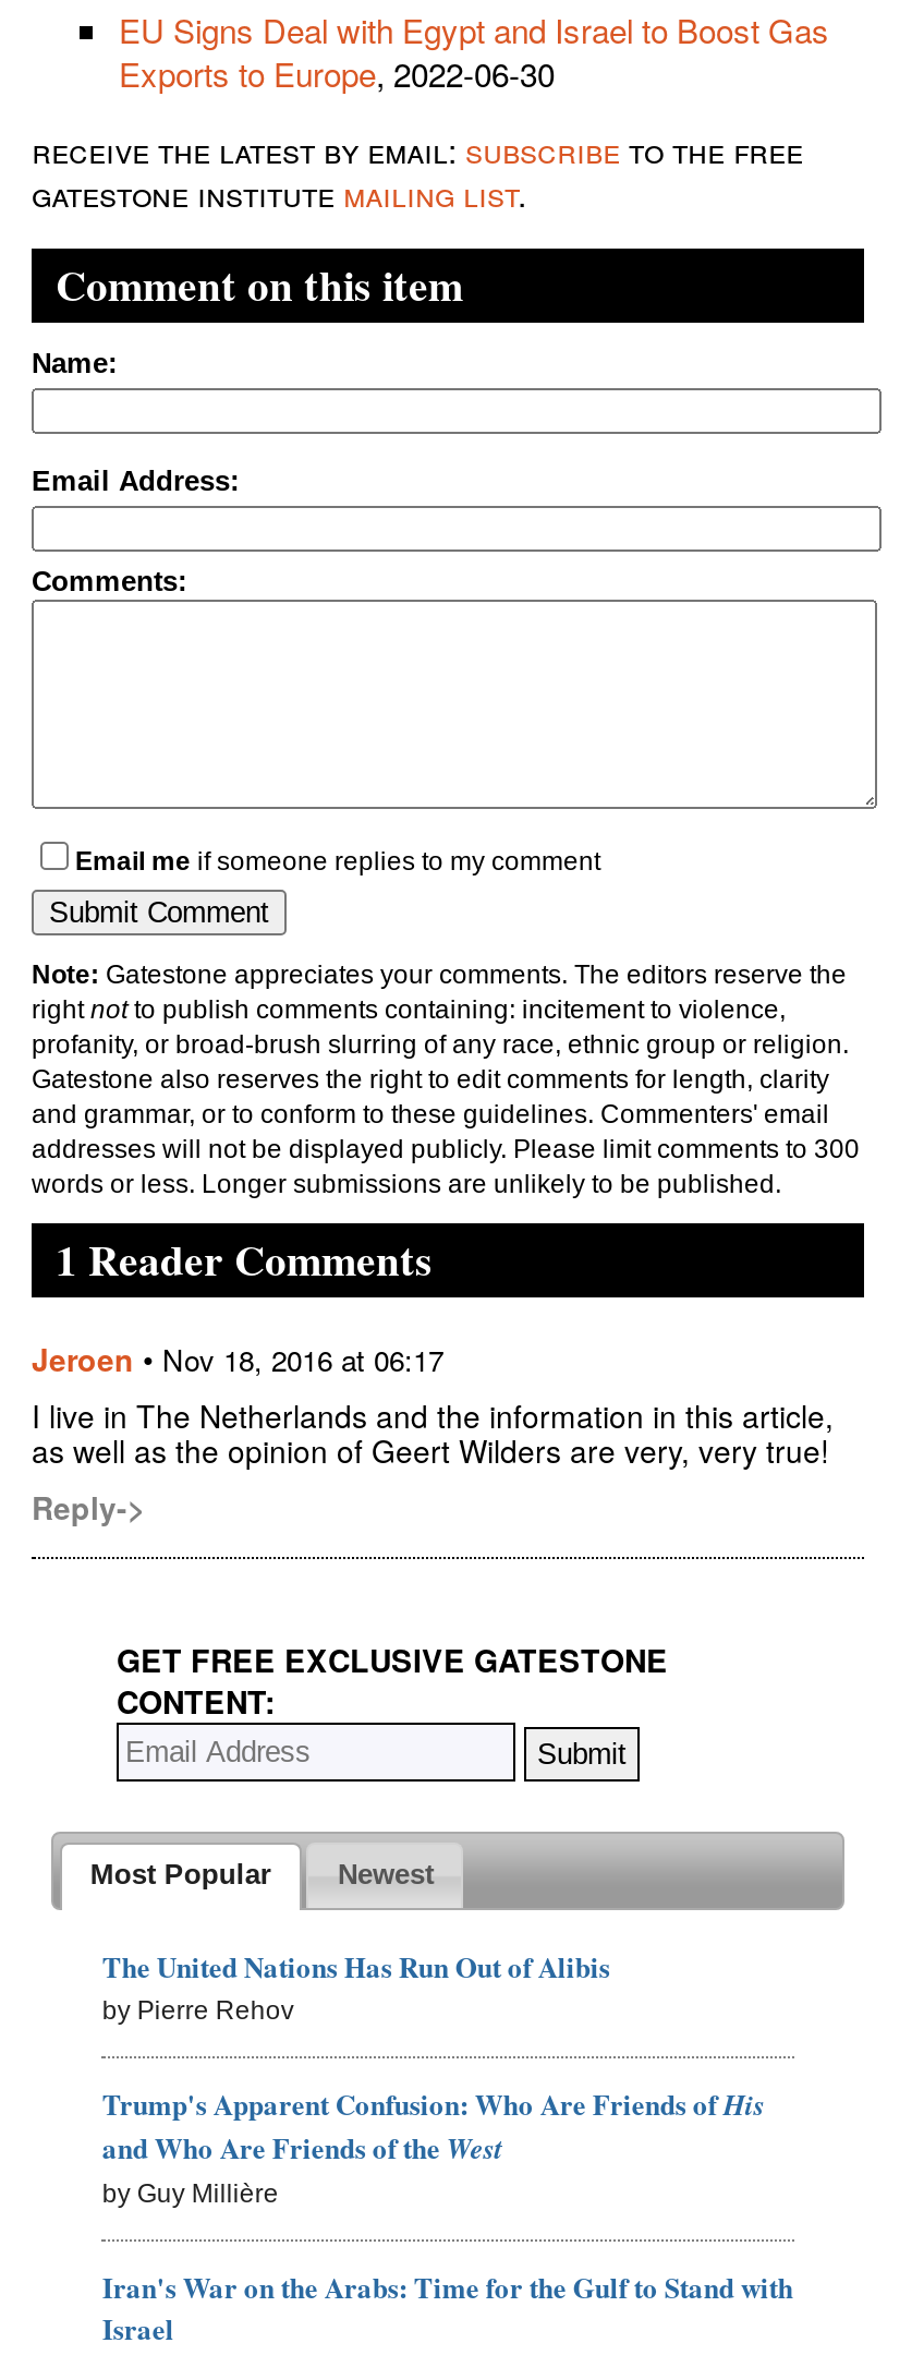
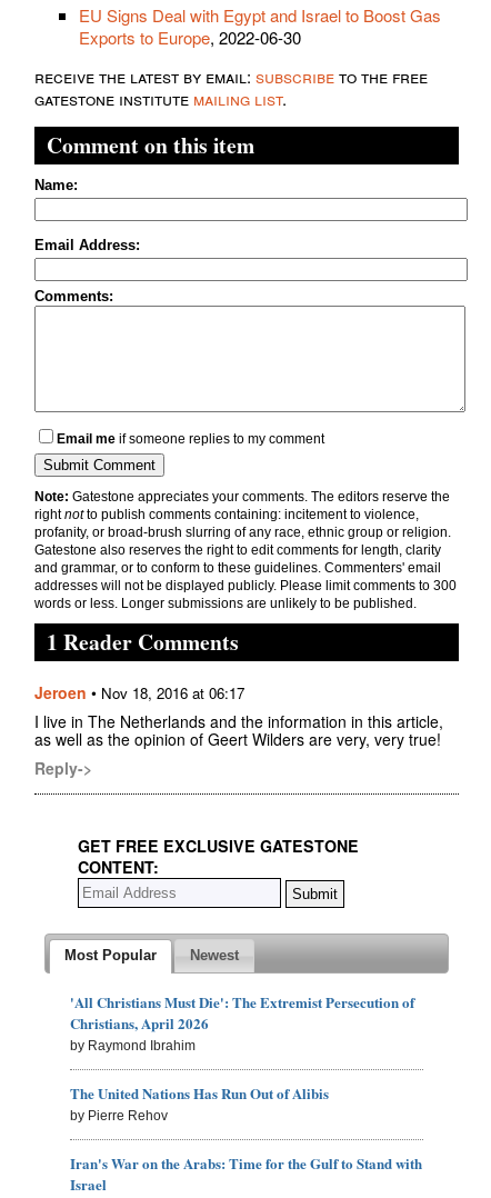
+ 'All Christians Must Die': The Extremist Persecution of
+ Christians, April 2026
+ by Raymond Ibrahim

moved down: The United Nations Has Run Out of Alibis | by Pierre Rehov

- Trump's Apparent Confusion: Who Are Friends ofHis
- and Who Are Friends of the West
- by Guy Millière
